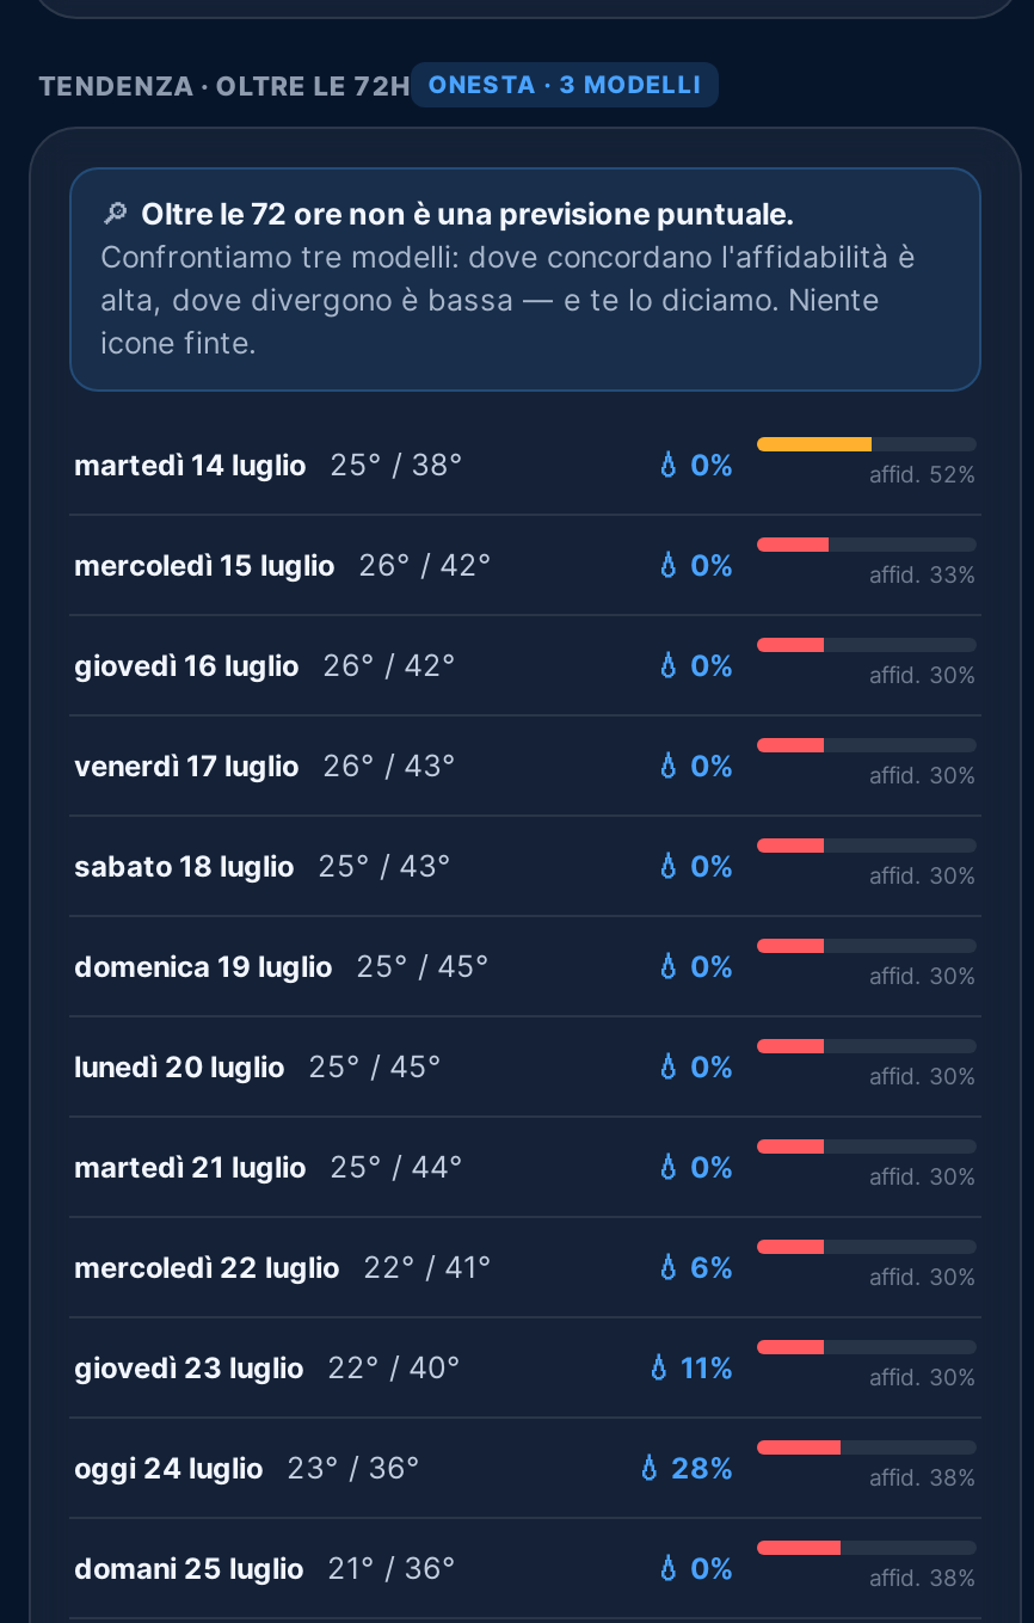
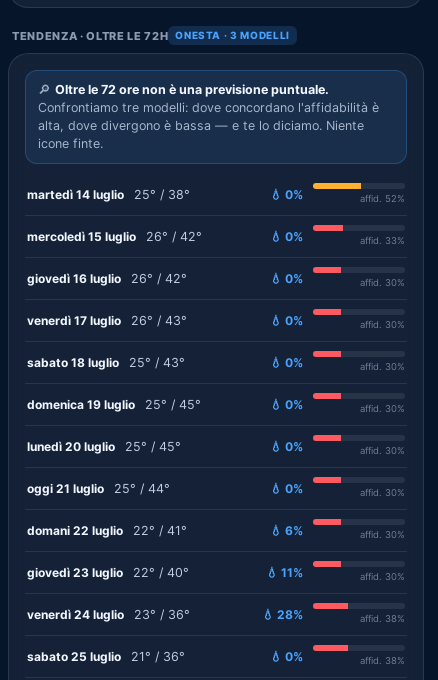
- martedì 21 luglio
+ oggi 21 luglio

- mercoledì 22 luglio
+ domani 22 luglio

- oggi 24 luglio
+ venerdì 24 luglio

- domani 25 luglio
+ sabato 25 luglio
